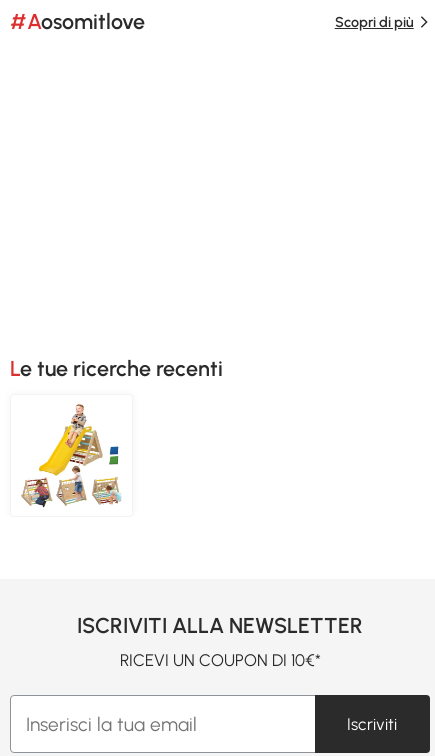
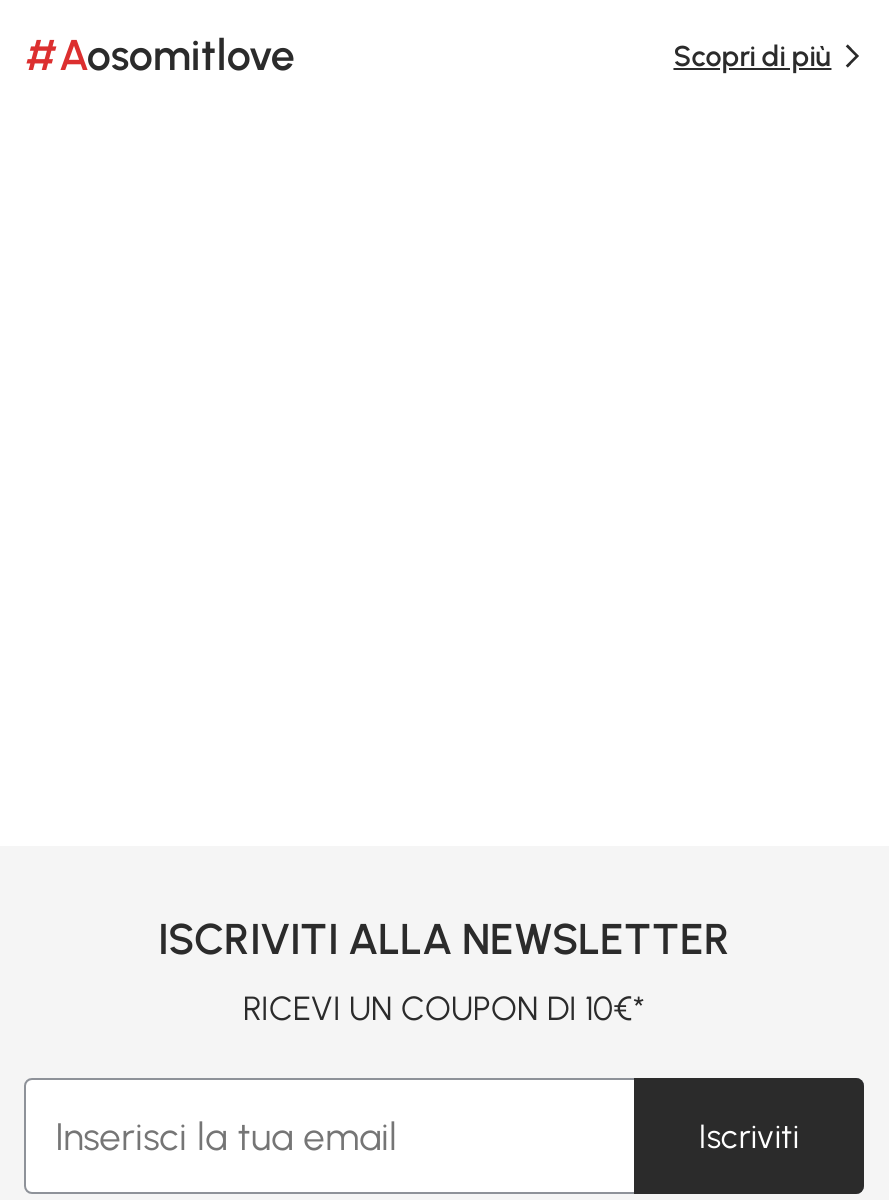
- Le tue ricerche recenti

- [image]
